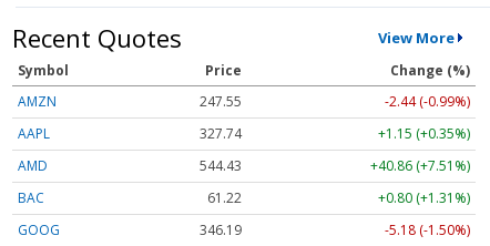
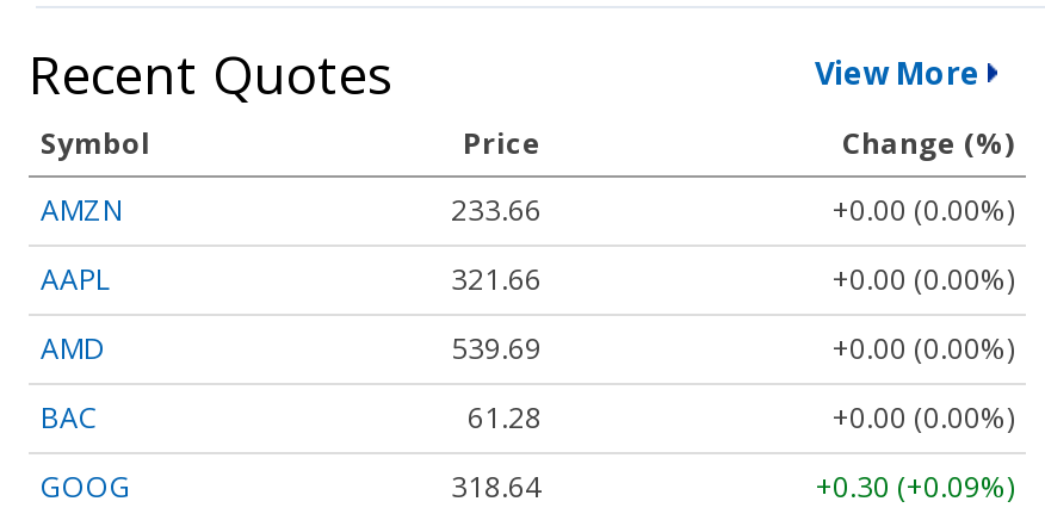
- 247.55
+ 233.66

- -2.44 (-0.99%)
+ +0.00 (0.00%)

- 327.74
+ 321.66

- +1.15 (+0.35%)
+ +0.00 (0.00%)

- 544.43
+ 539.69

- +40.86 (+7.51%)
+ +0.00 (0.00%)

- 61.22
+ 61.28

- +0.80 (+1.31%)
+ +0.00 (0.00%)

- 346.19
+ 318.64

- -5.18 (-1.50%)
+ +0.30 (+0.09%)
